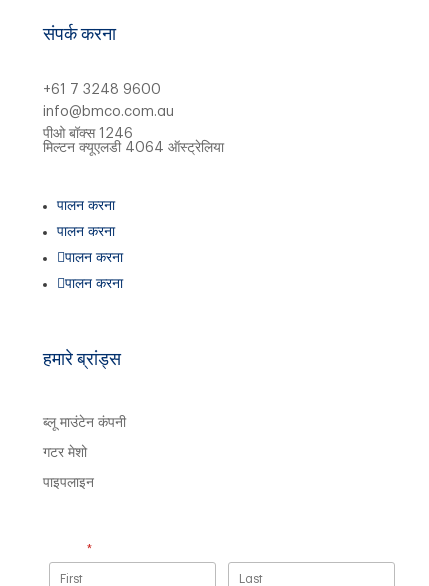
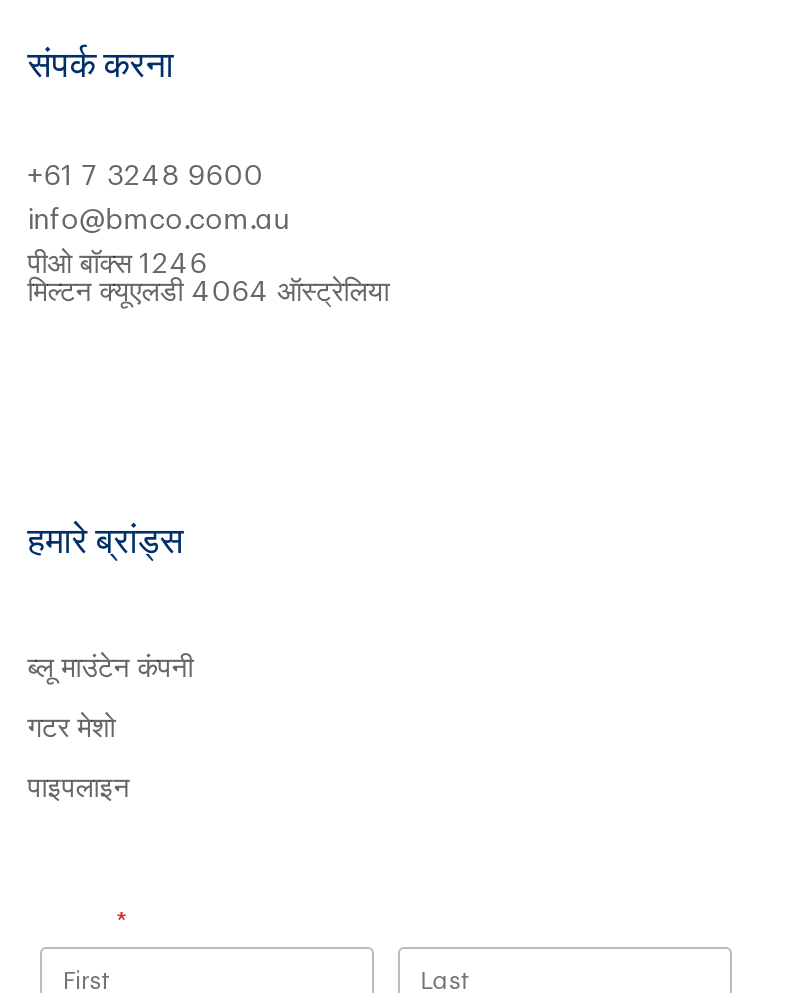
- पालन करना
- पालन करना
- पालन करना
- पालन करना
